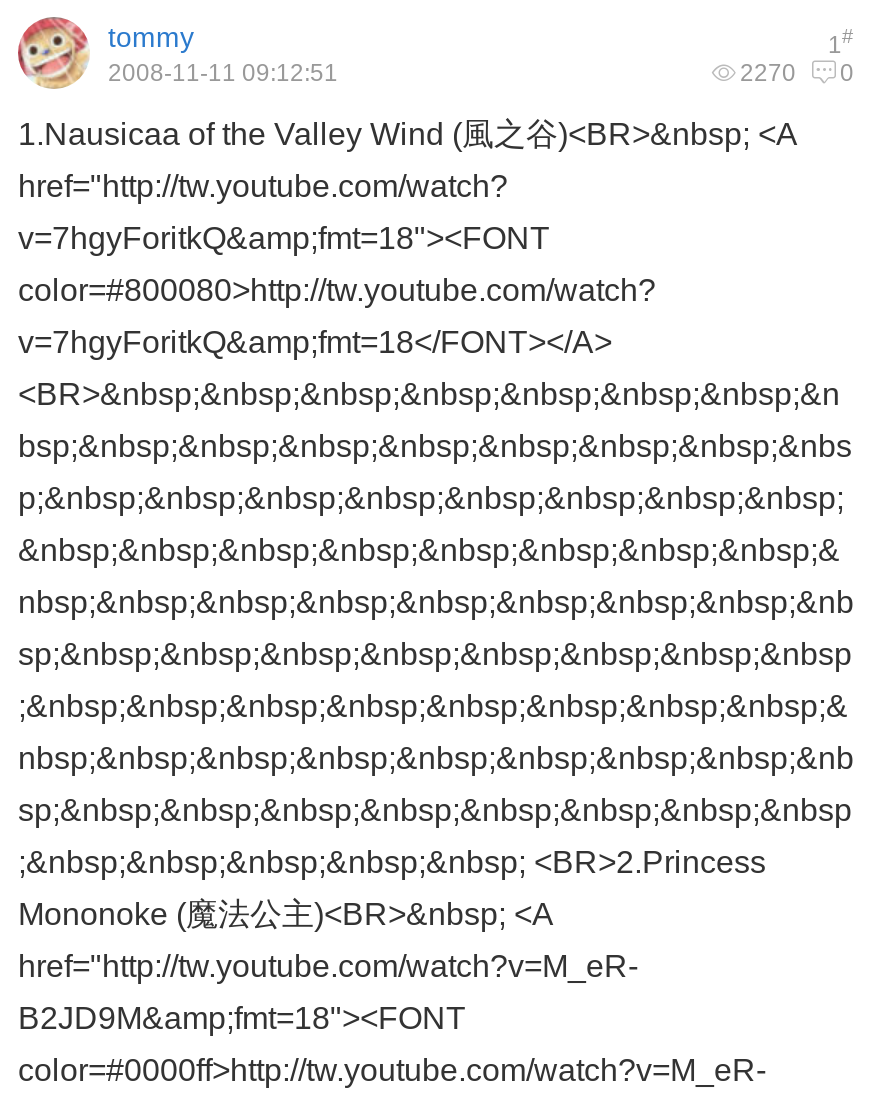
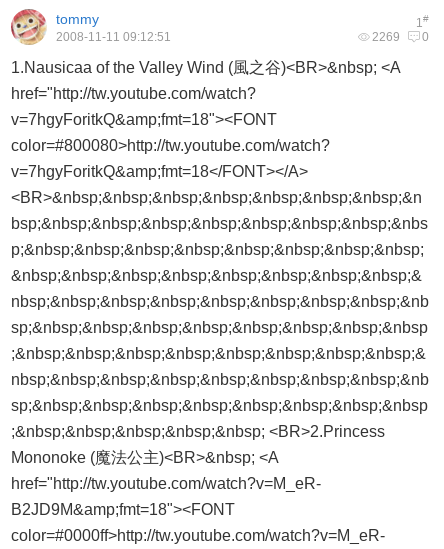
- 2270 0
+ 2269 0
